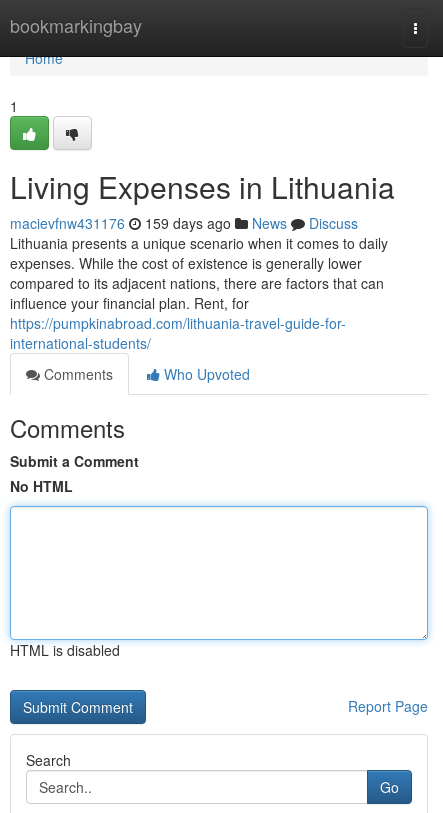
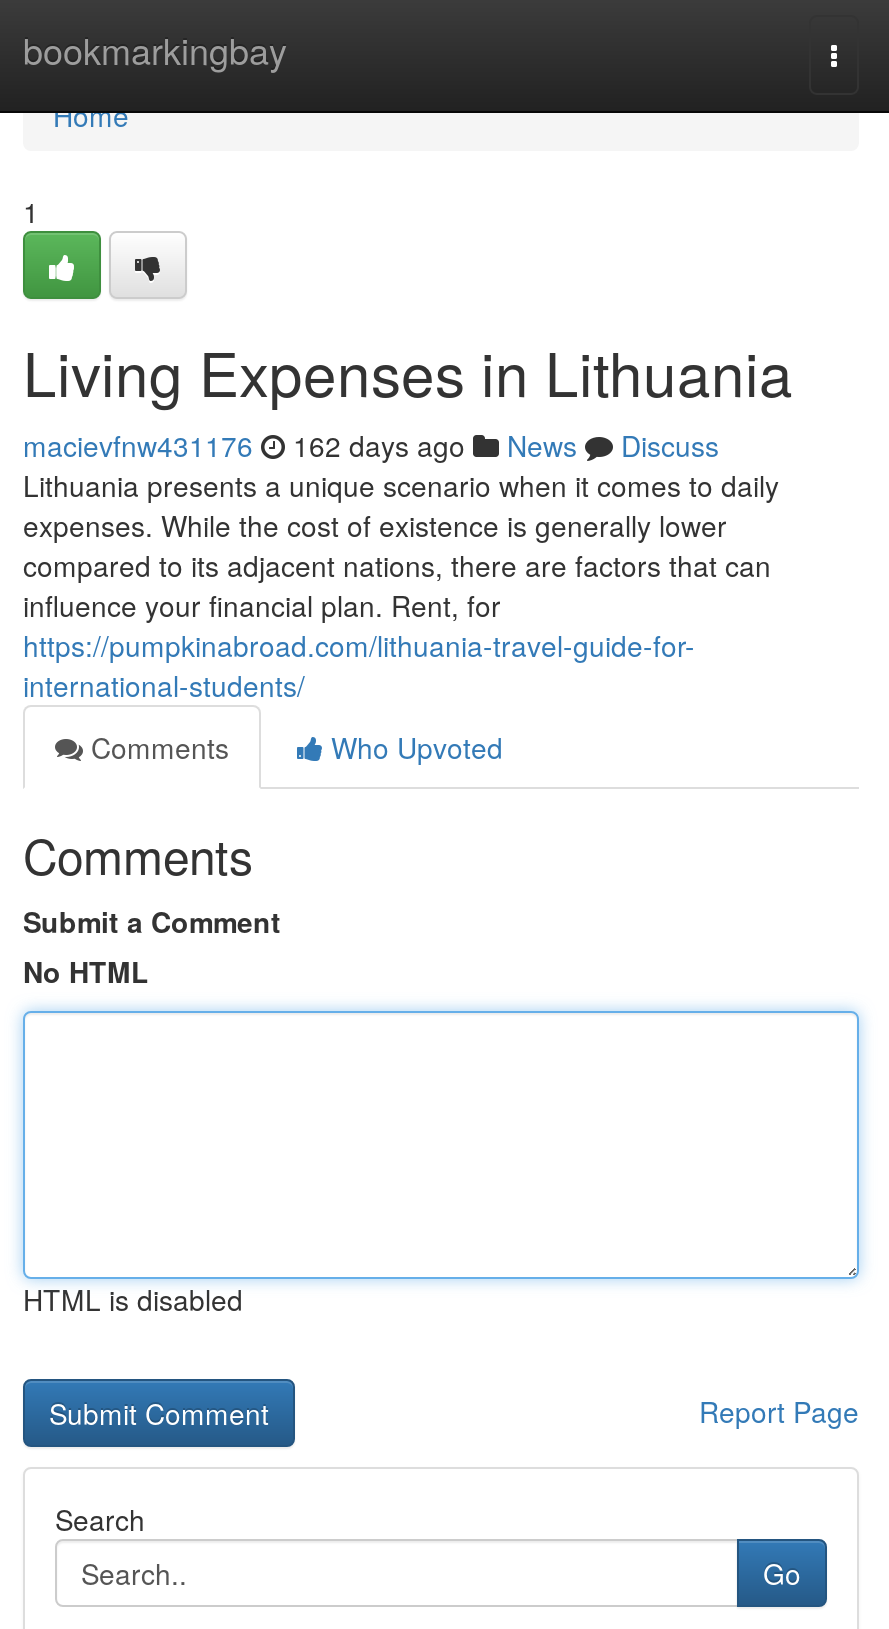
- macievfnw431176 159 days ago News Discuss
+ macievfnw431176 162 days ago News Discuss
